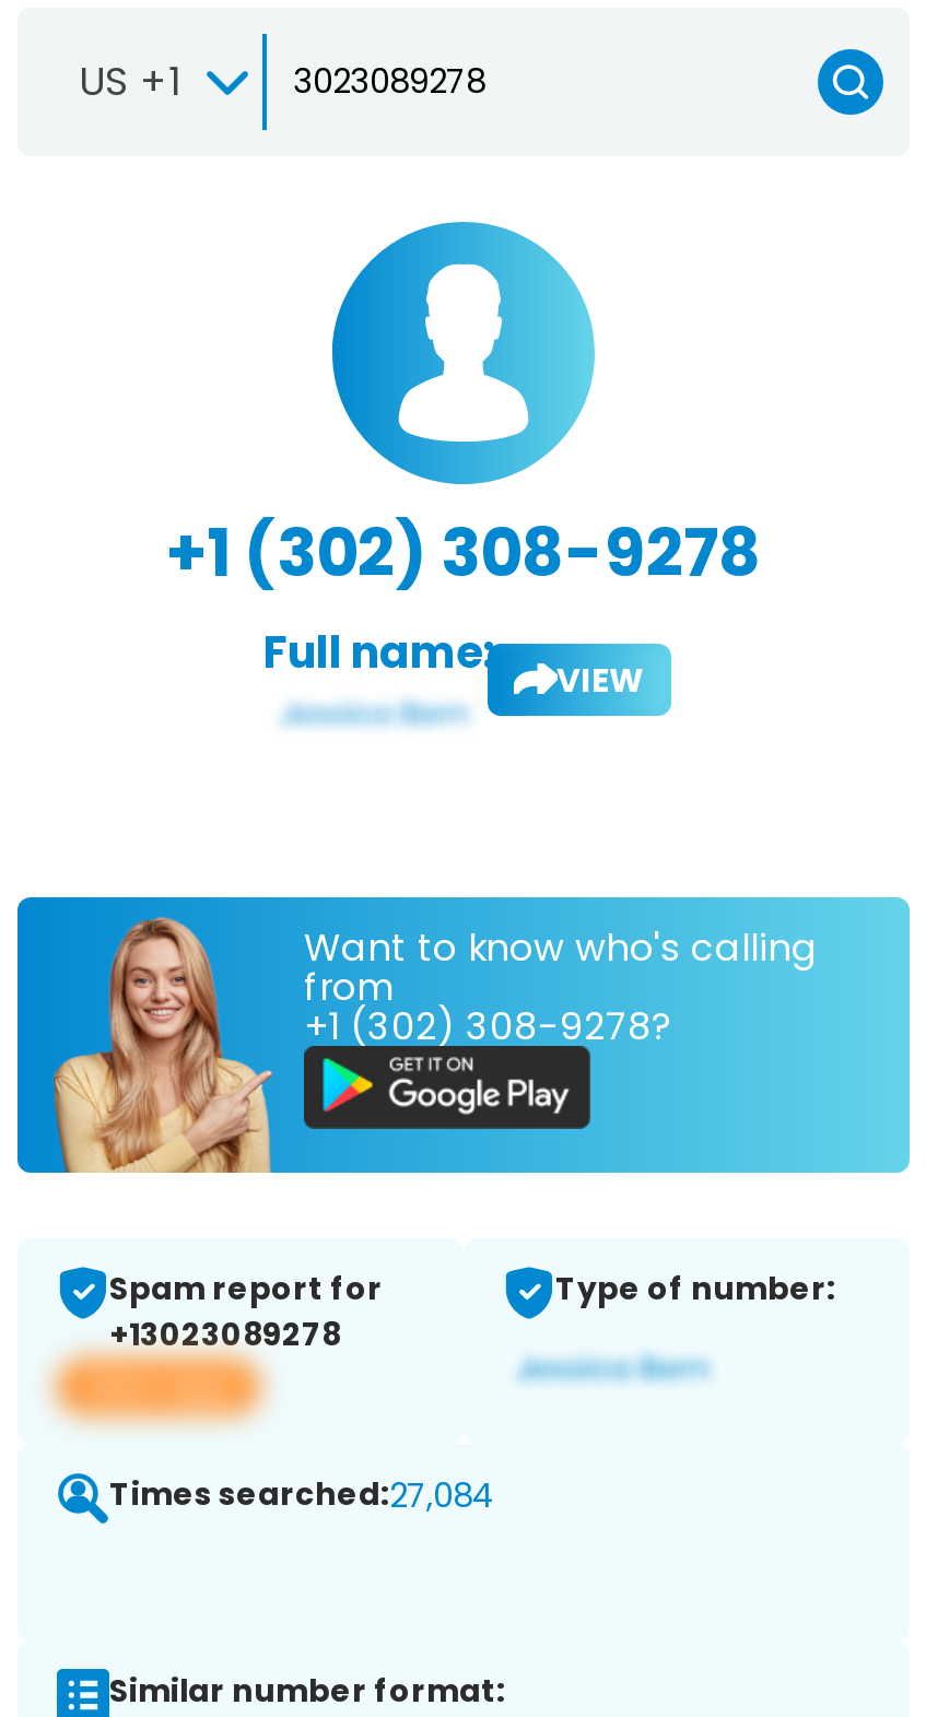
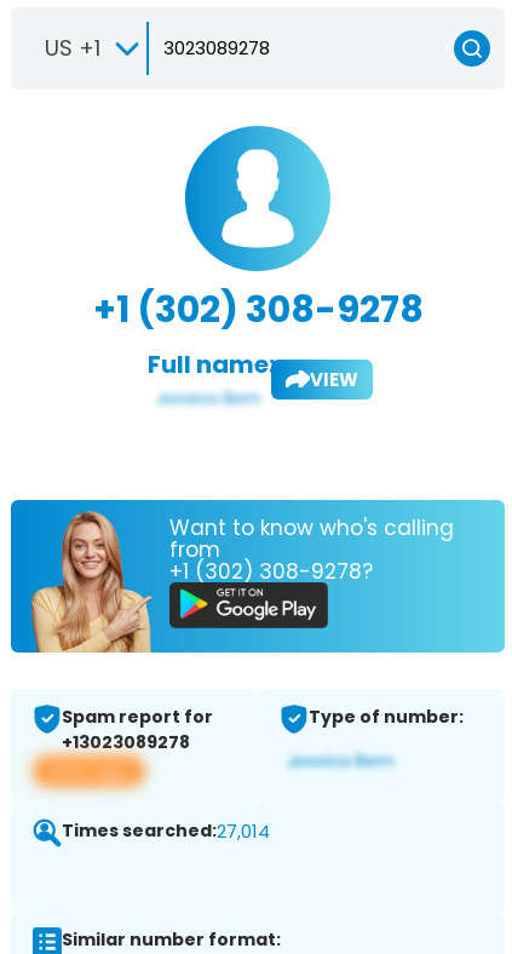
- Times searched:27,084
+ Times searched:27,014
